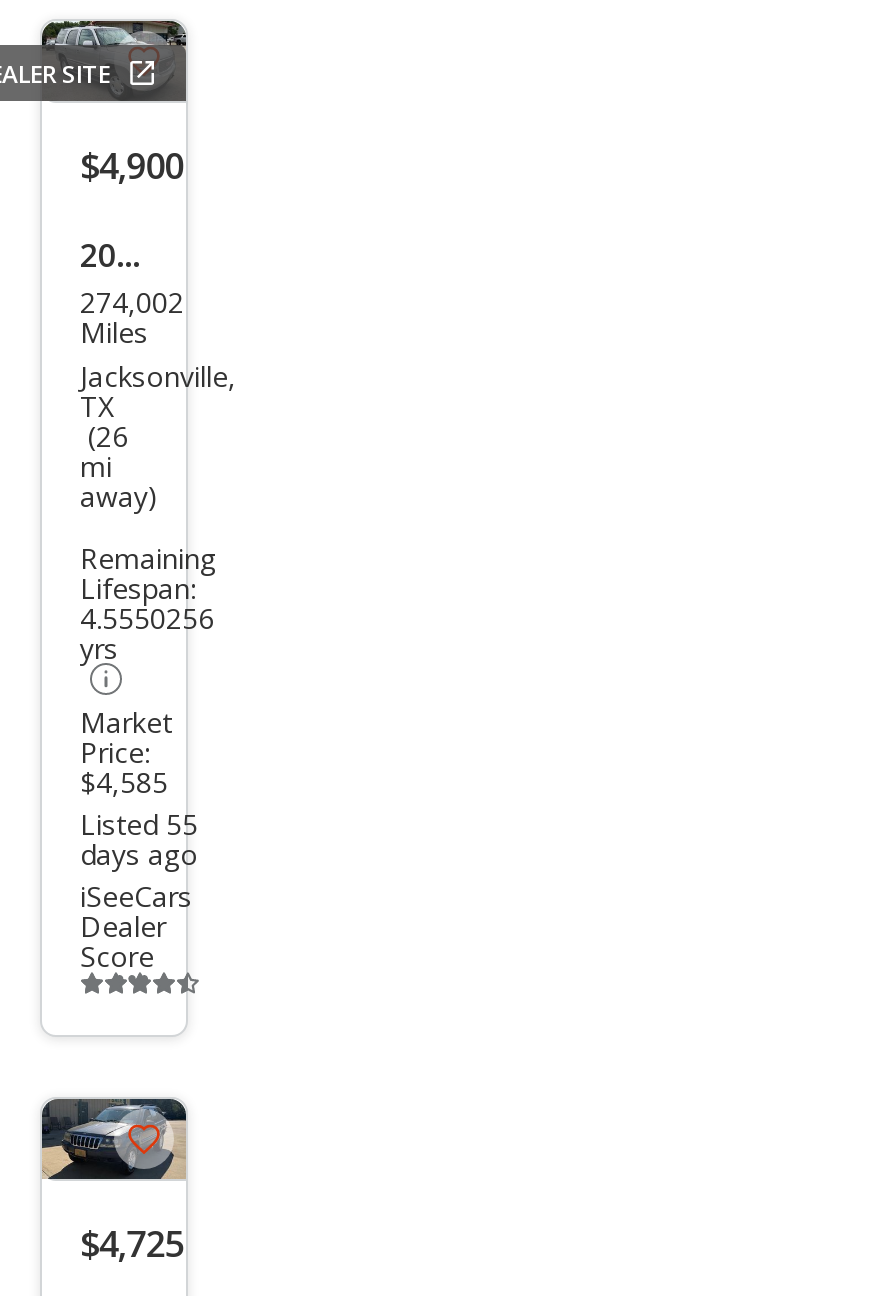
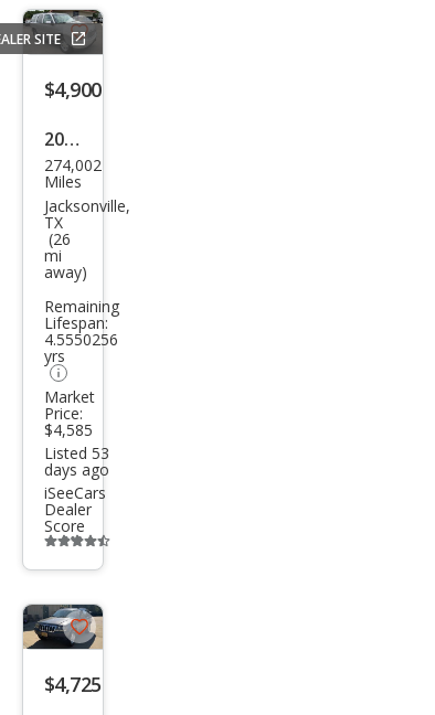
- Listed 55
+ Listed 53
